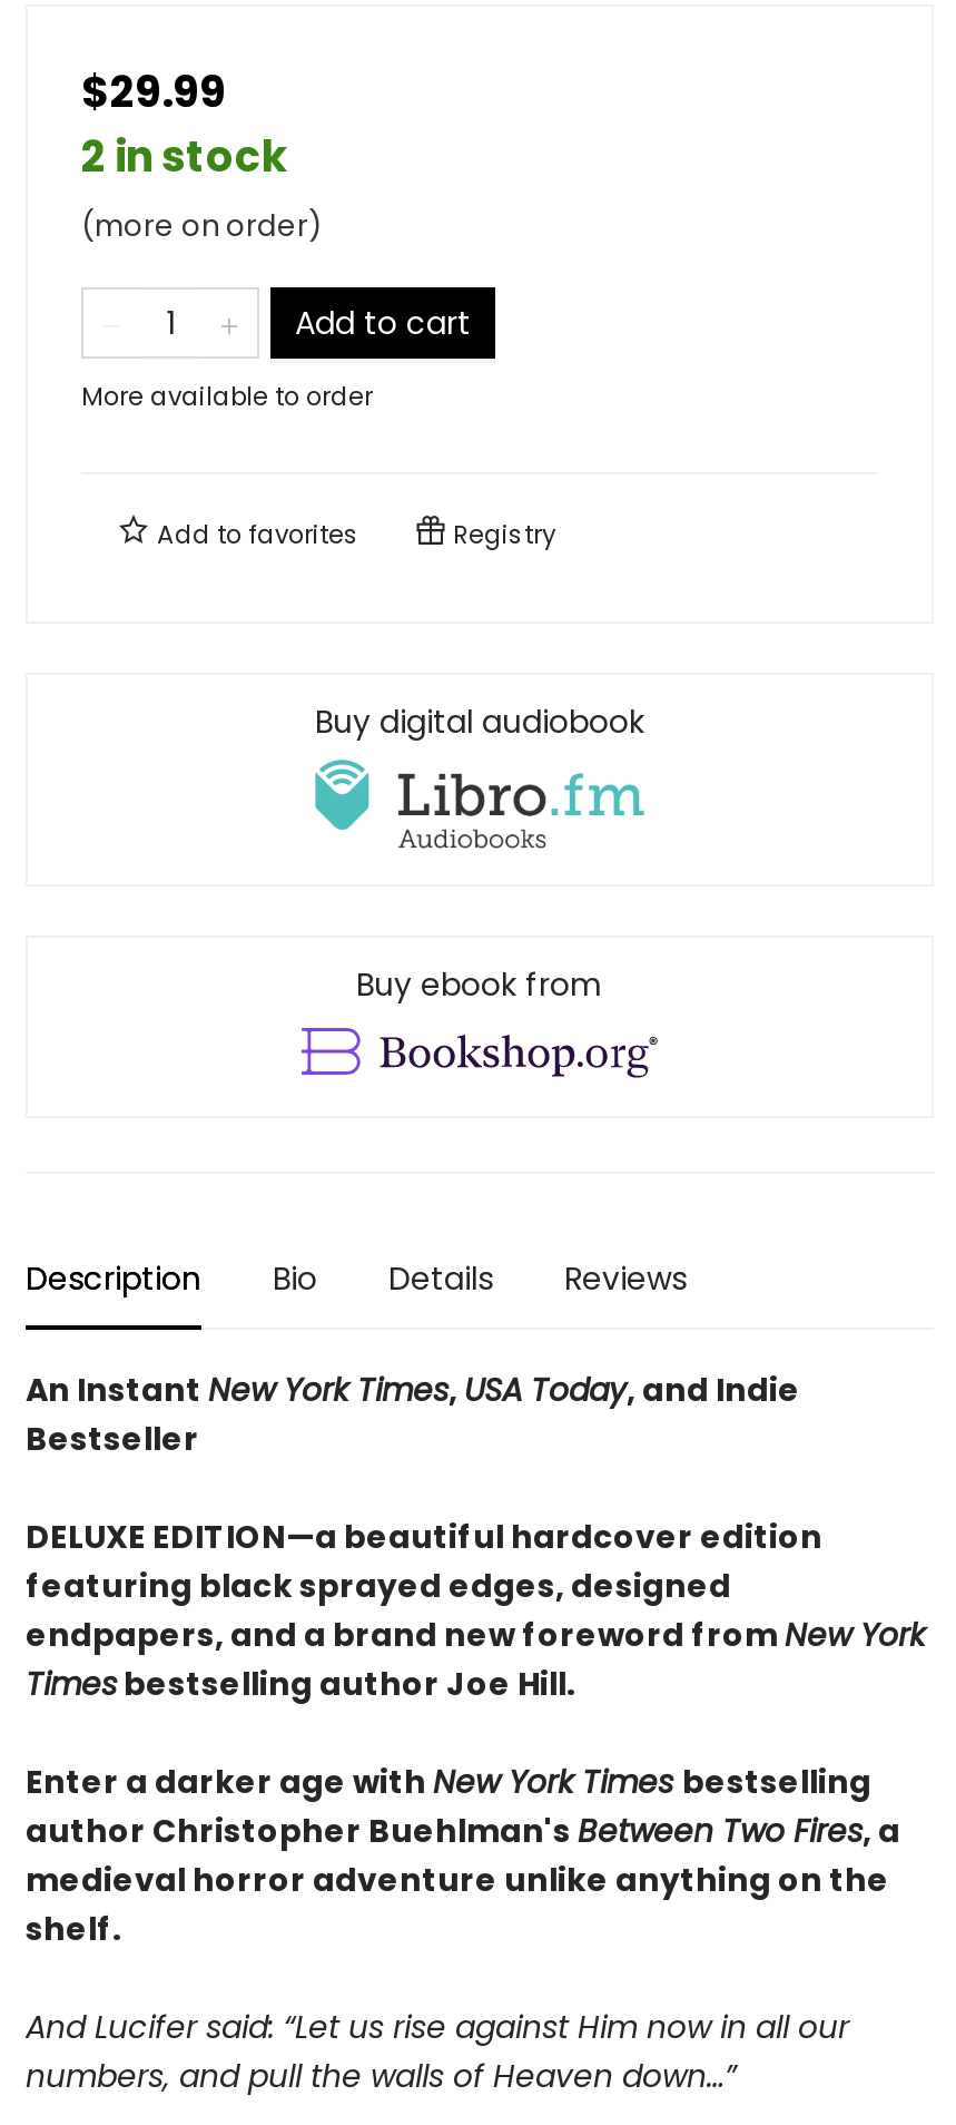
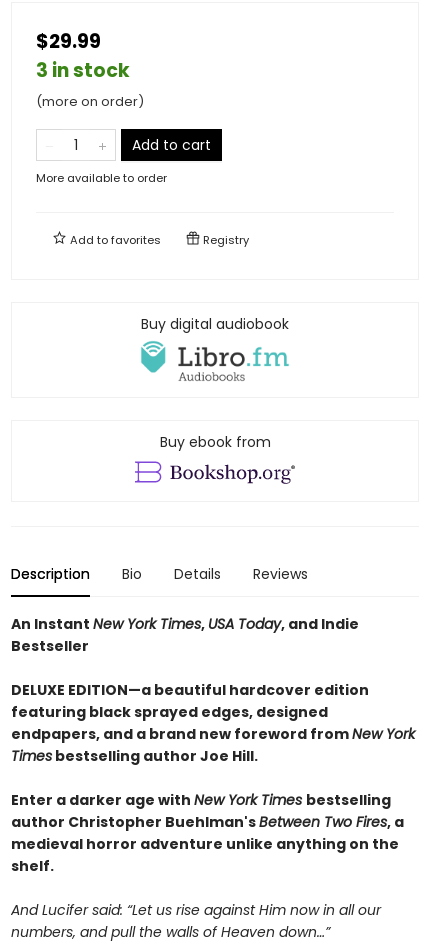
- 2 in stock
+ 3 in stock
